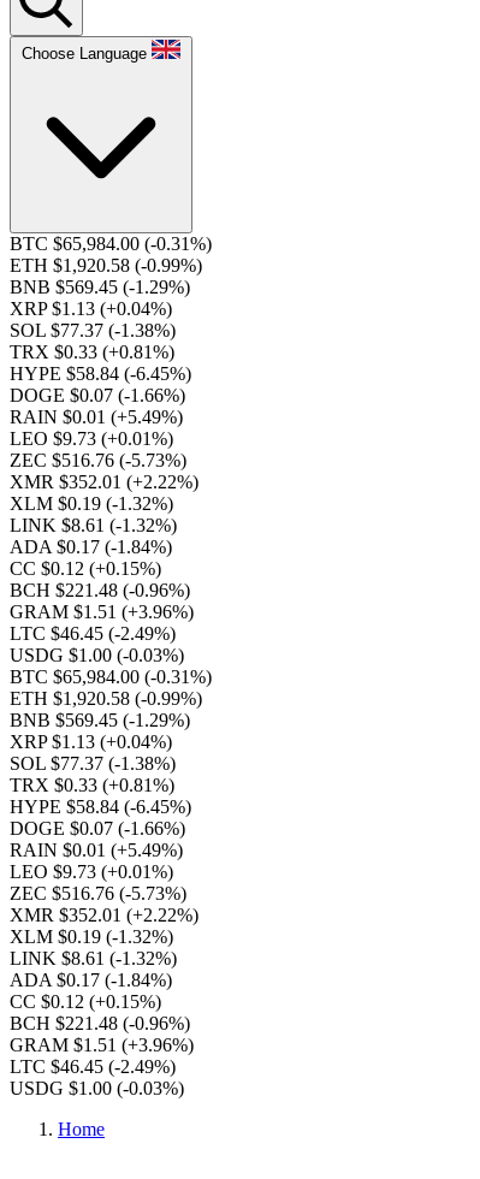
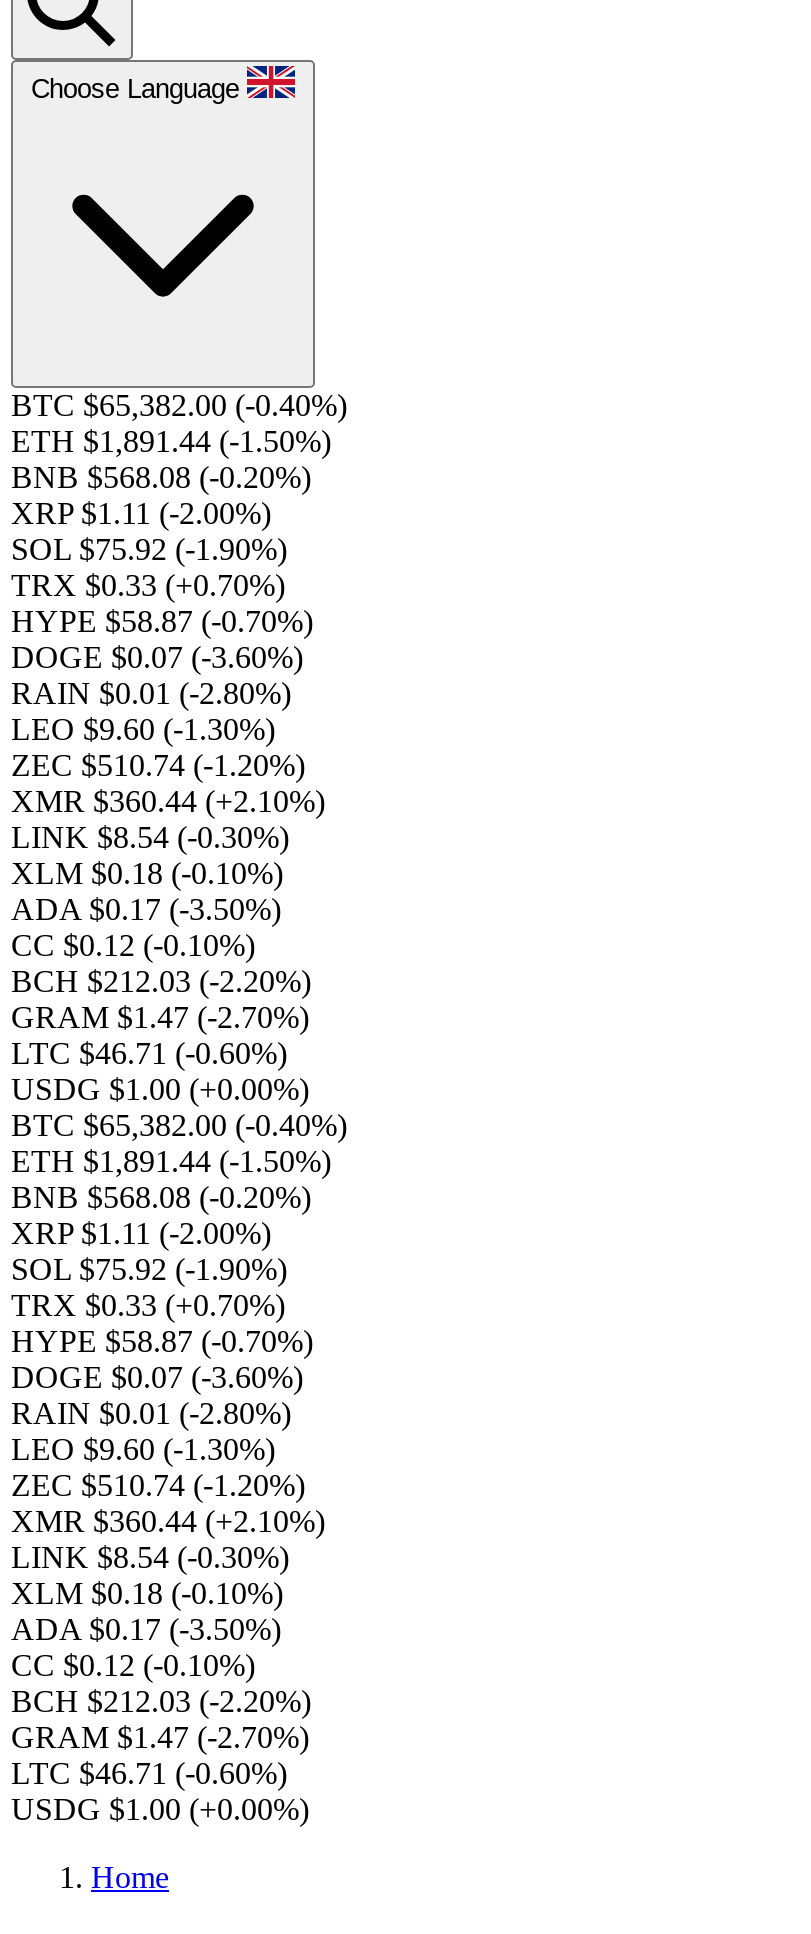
- BTC $65,984.00(-0.31%)
- ETH $1,920.58 (-0.99%)
- BNB $569.45 (-1.29%)
- XRP $1.13 (+0.04%)
- SOL $77.37 (-1.38%)
- TRX $0.33 (+0.81%)
- HYPE $58.84 (-6.45%)
- DOGE $0.07 (-1.66%)
- RAIN $0.01 (+5.49%)
- LEO $9.73 (+0.01%)
- ZEC $516.76 (-5.73%)
- XMR $352.01(+2.22%)
- XLM $0.19 (-1.32%)
- LINK $8.61 (-1.32%)
- ADA $0.17 (-1.84%)
- CC $0.12 (+0.15%)
- BCH $221.48 (-0.96%)
- GRAM $1.51 (+3.96%)
- LTC $46.45 (-2.49%)
- USDG $1.00(-0.03%)
- BTC $65,984.00 (-0.31%)
- ETH $1,920.58 (-0.99%)
- BNB $569.45 (-1.29%)
- XRP $1.13 (+0.04%)
- SOL $77.37 (-1.38%)
- TRX $0.33 (+0.81%)
- HYPE $58.84 (-6.45%)
- DOGE $0.07 (-1.66%)
- RAIN $0.01 (+5.49%)
- LEO $9.73 (+0.01%)
- ZEC $516.76 (-5.73%)
- XMR $352.01(+2.22%)
- XLM $0.19 (-1.32%)
- LINK $8.61 (-1.32%)
- ADA $0.17 (-1.84%)
- CC $0.12 (+0.15%)
- BCH $221.48 (-0.96%)
- GRAM $1.51 (+3.96%)
- LTC $46.45 (-2.49%)
- USDG $1.00(-0.03%)
+ BTC $65,382.00(-0.40%)
+ ETH $1,891.44 (-1.50%)
+ BNB $568.08 (-0.20%)
+ XRP $1.11 (-2.00%)
+ SOL $75.92 (-1.90%)
+ TRX $0.33 (+0.70%)
+ HYPE $58.87 (-0.70%)
+ DOGE $0.07 (-3.60%)
+ RAIN $0.01 (-2.80%)
+ LEO $9.60 (-1.30%)
+ ZEC $510.74 (-1.20%)
+ XMR $360.44(+2.10%)
+ LINK $8.54 (-0.30%)
+ XLM $0.18 (-0.10%)
+ ADA $0.17 (-3.50%)
+ CC $0.12 (-0.10%)
+ BCH $212.03 (-2.20%)
+ GRAM $1.47 (-2.70%)
+ LTC $46.71 (-0.60%)
+ USDG $1.00(+0.00%)
+ BTC $65,382.00 (-0.40%)
+ ETH $1,891.44 (-1.50%)
+ BNB $568.08 (-0.20%)
+ XRP $1.11 (-2.00%)
+ SOL $75.92 (-1.90%)
+ TRX $0.33 (+0.70%)
+ HYPE $58.87 (-0.70%)
+ DOGE $0.07 (-3.60%)
+ RAIN $0.01 (-2.80%)
+ LEO $9.60 (-1.30%)
+ ZEC $510.74 (-1.20%)
+ XMR $360.44(+2.10%)
+ LINK $8.54 (-0.30%)
+ XLM $0.18 (-0.10%)
+ ADA $0.17 (-3.50%)
+ CC $0.12 (-0.10%)
+ BCH $212.03 (-2.20%)
+ GRAM $1.47 (-2.70%)
+ LTC $46.71 (-0.60%)
+ USDG $1.00(+0.00%)
